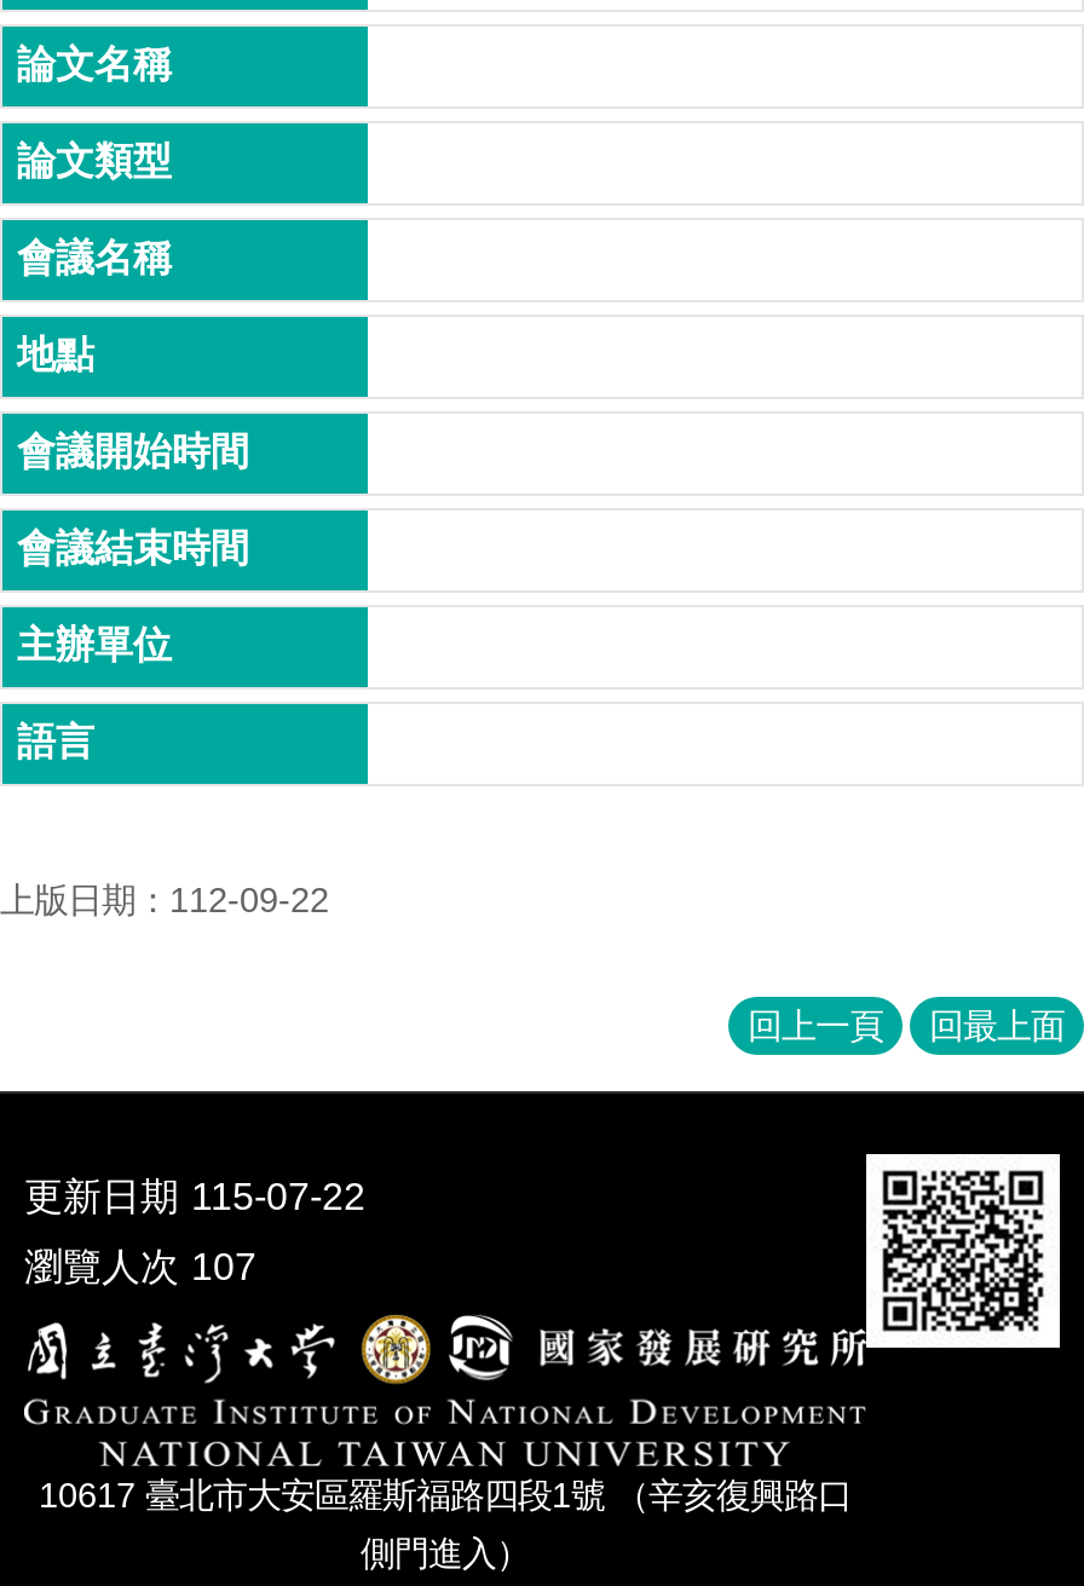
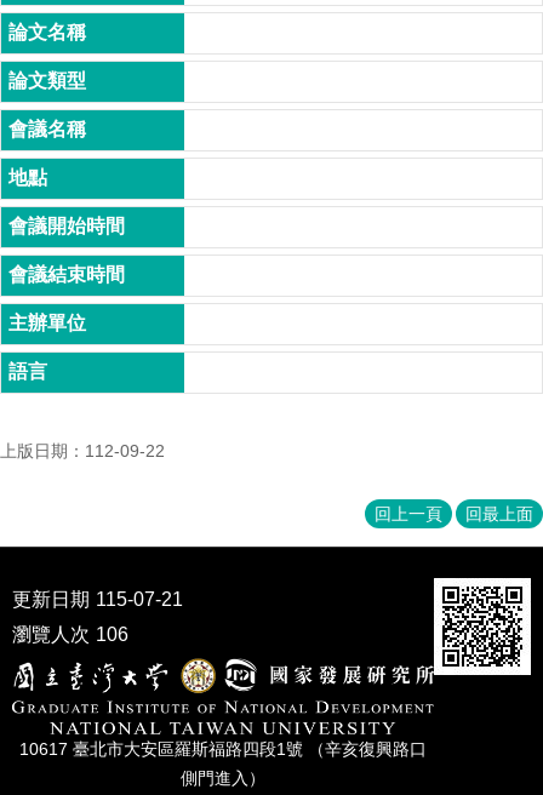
- 更新日期 115-07-22
+ 更新日期 115-07-21

- 瀏覽人次 107
+ 瀏覽人次 106
